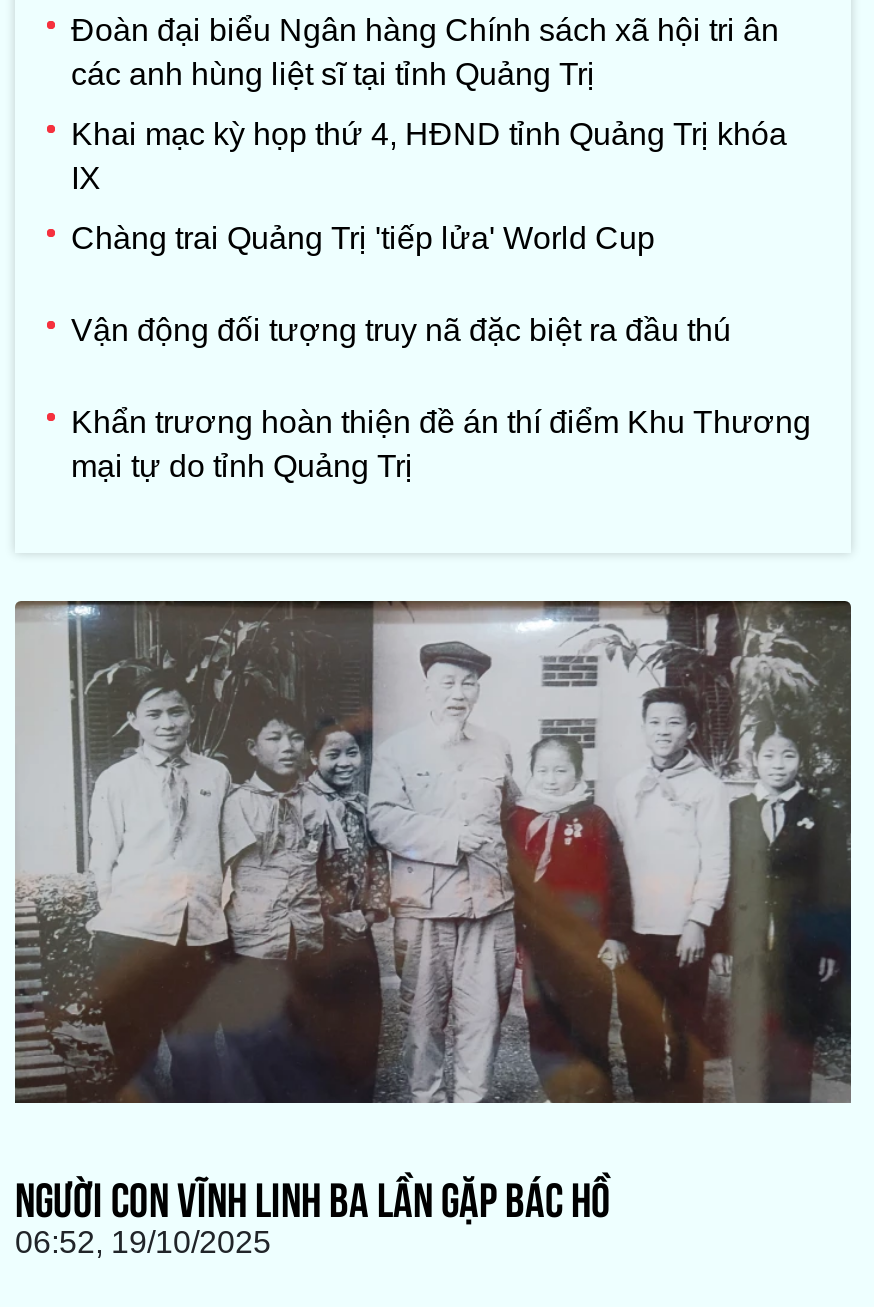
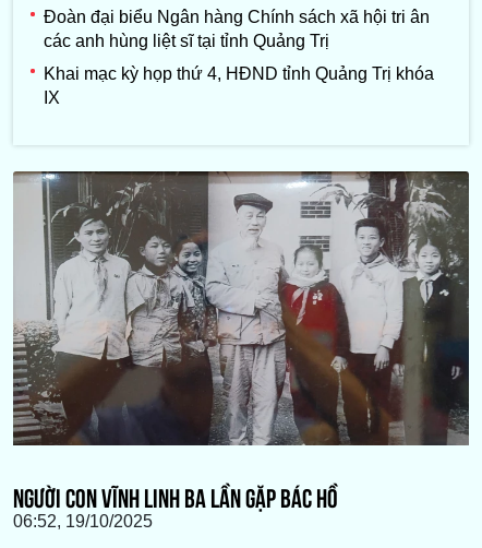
- Chàng trai Quảng Trị 'tiếp lửa' World Cup
- Vận động đối tượng truy nã đặc biệt ra đầu thú
- Khẩn trương hoàn thiện đề án thí điểm Khu Thương
- mại tự do tỉnh Quảng Trị
